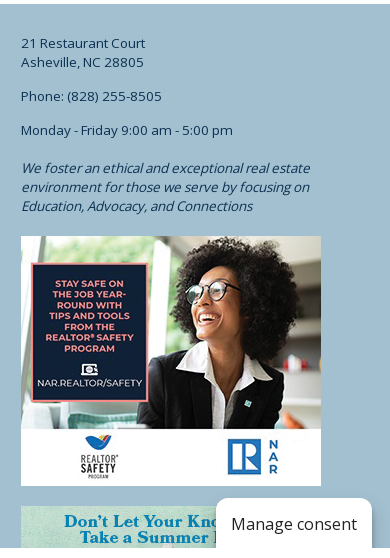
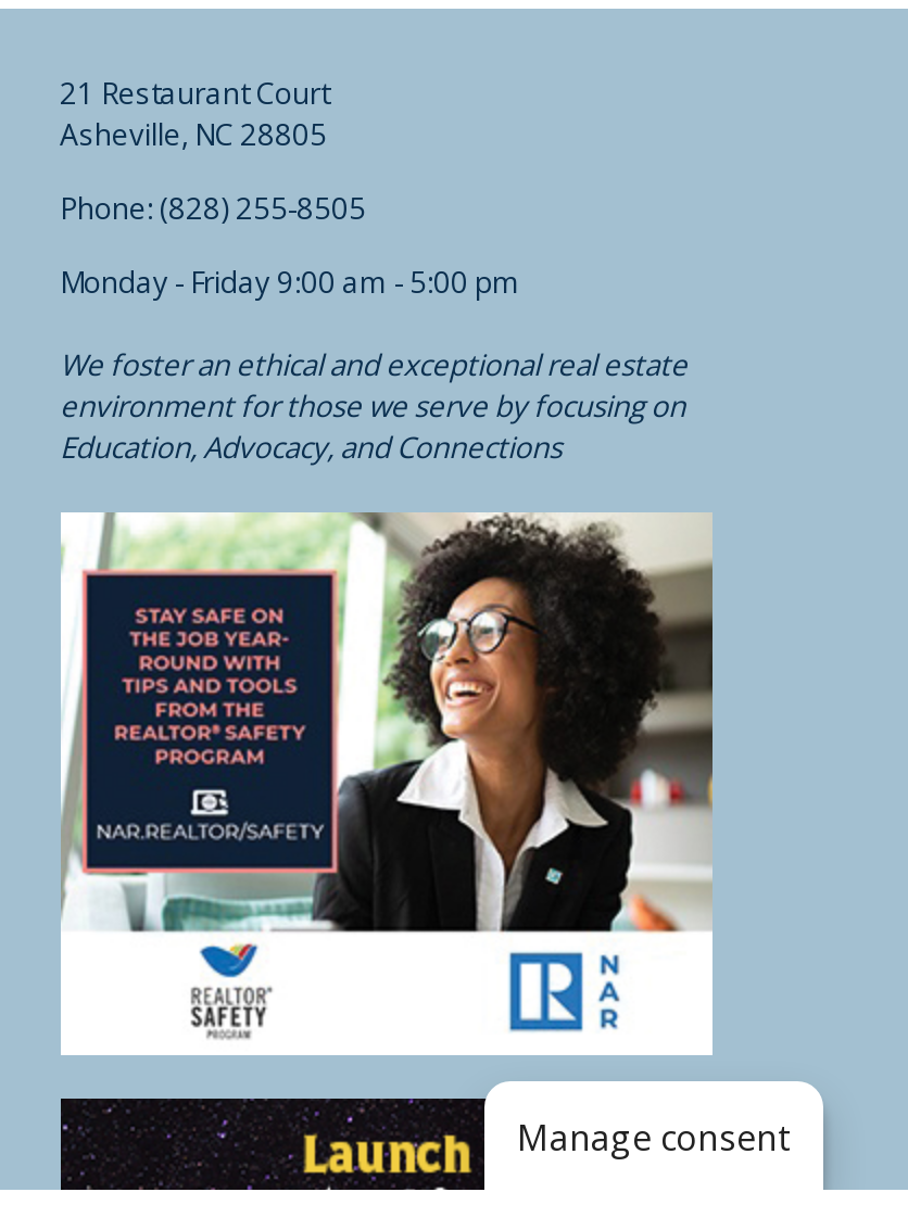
- [image]
+ [image]
